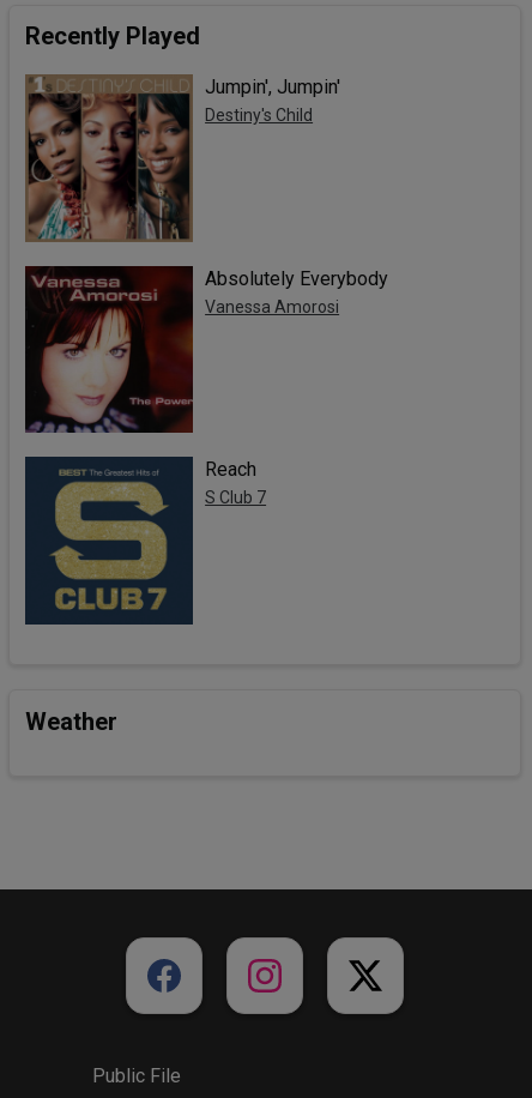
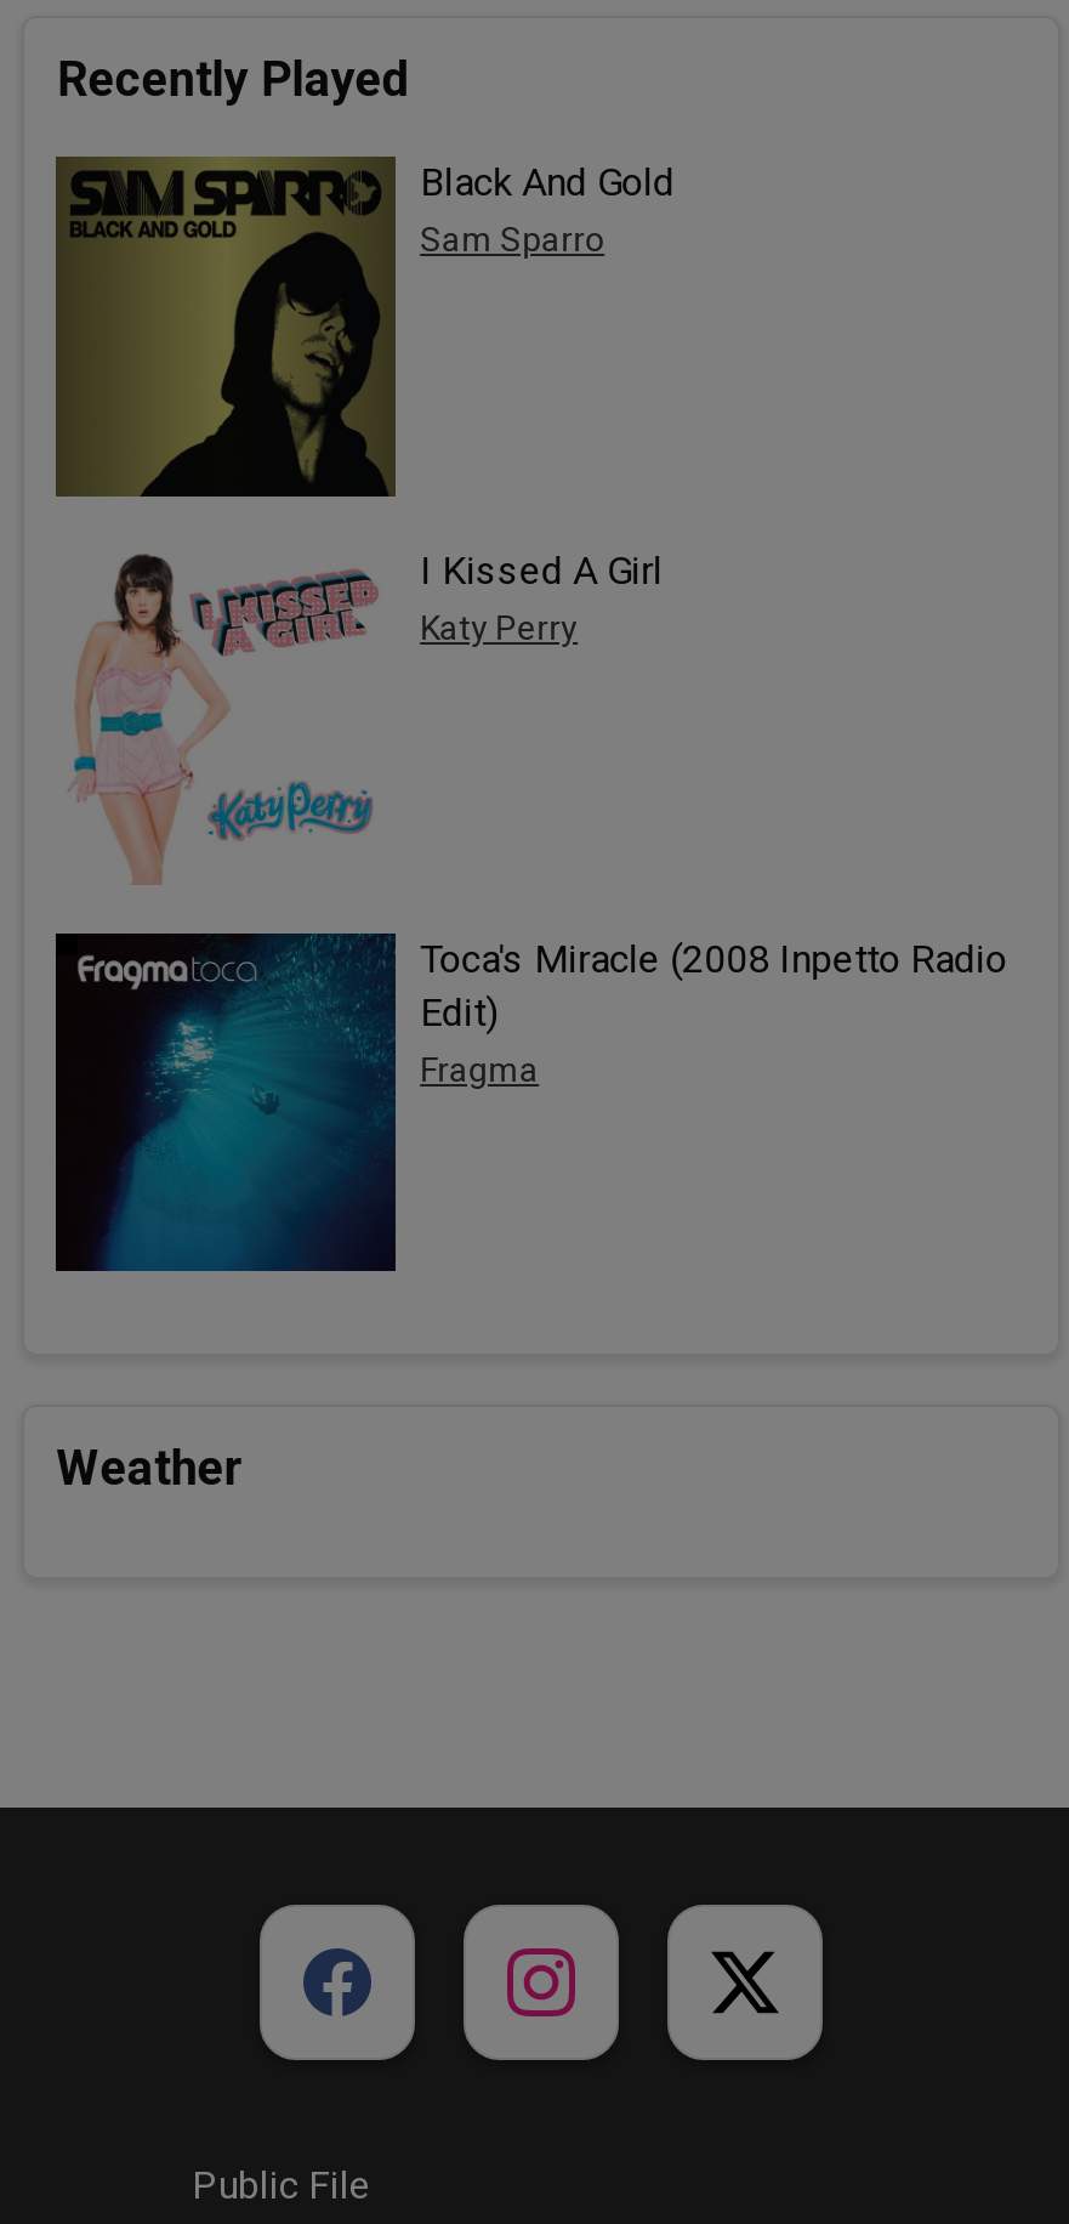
- [image]
- Jumpin', Jumpin'
- Destiny's Child
+ [image]
+ Black And Gold
+ Sam Sparro

- [image]
- Absolutely Everybody
- Vanessa Amorosi
+ [image]
+ I Kissed A Girl
+ Katy Perry

- [image]
- Reach
- S Club 7
+ [image]
+ Toca's Miracle (2008 Inpetto Radio
+ Edit)
+ Fragma
